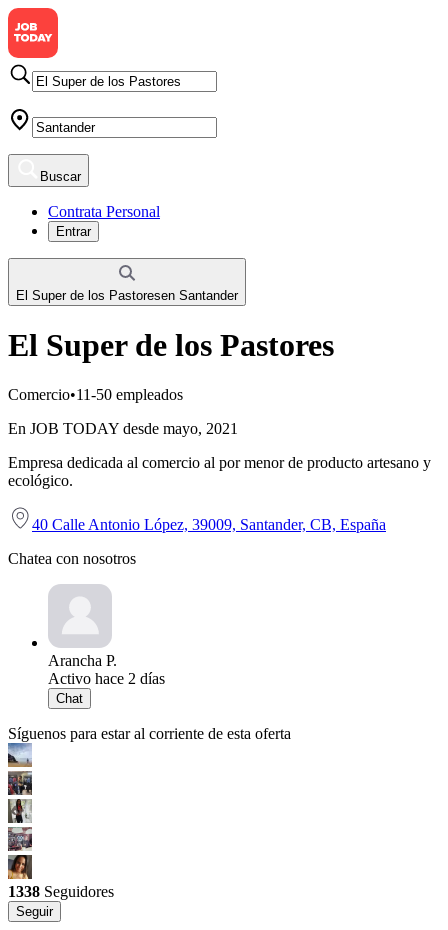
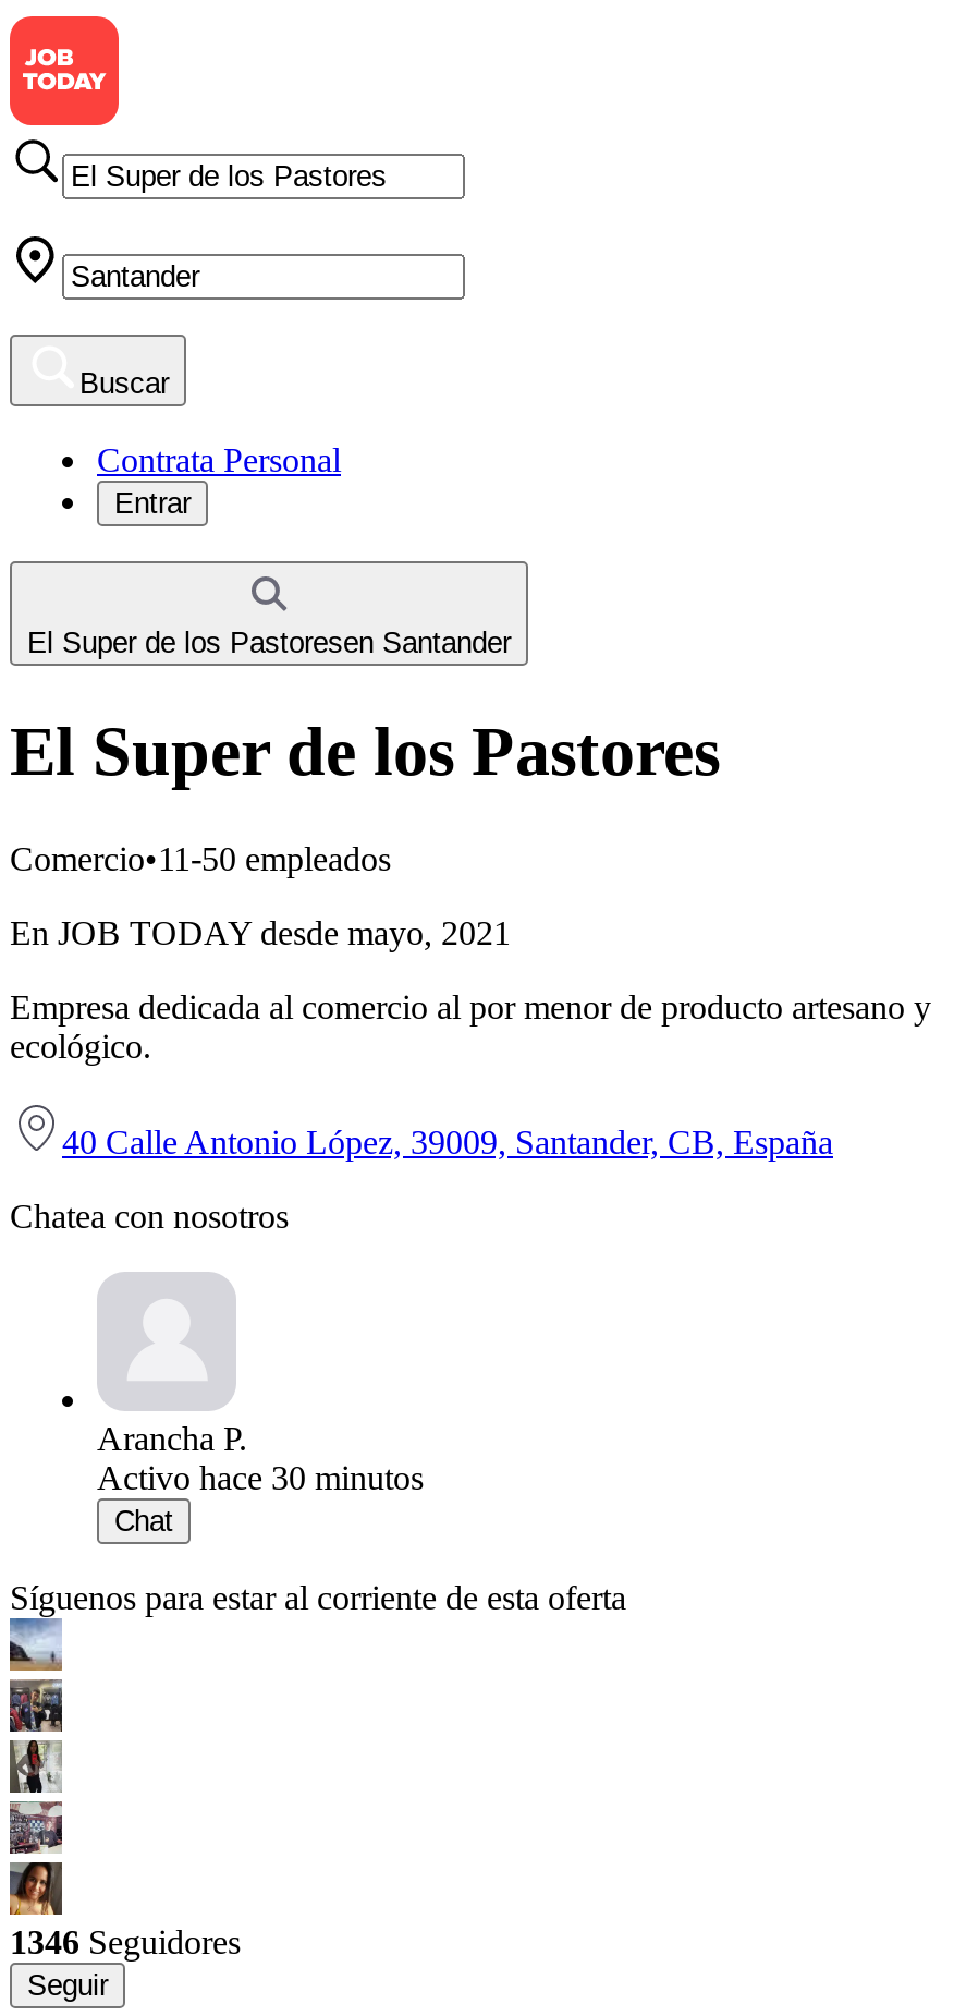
- Activo hace 2 días
+ Activo hace 30 minutos

- 1338 Seguidores
+ 1346 Seguidores
